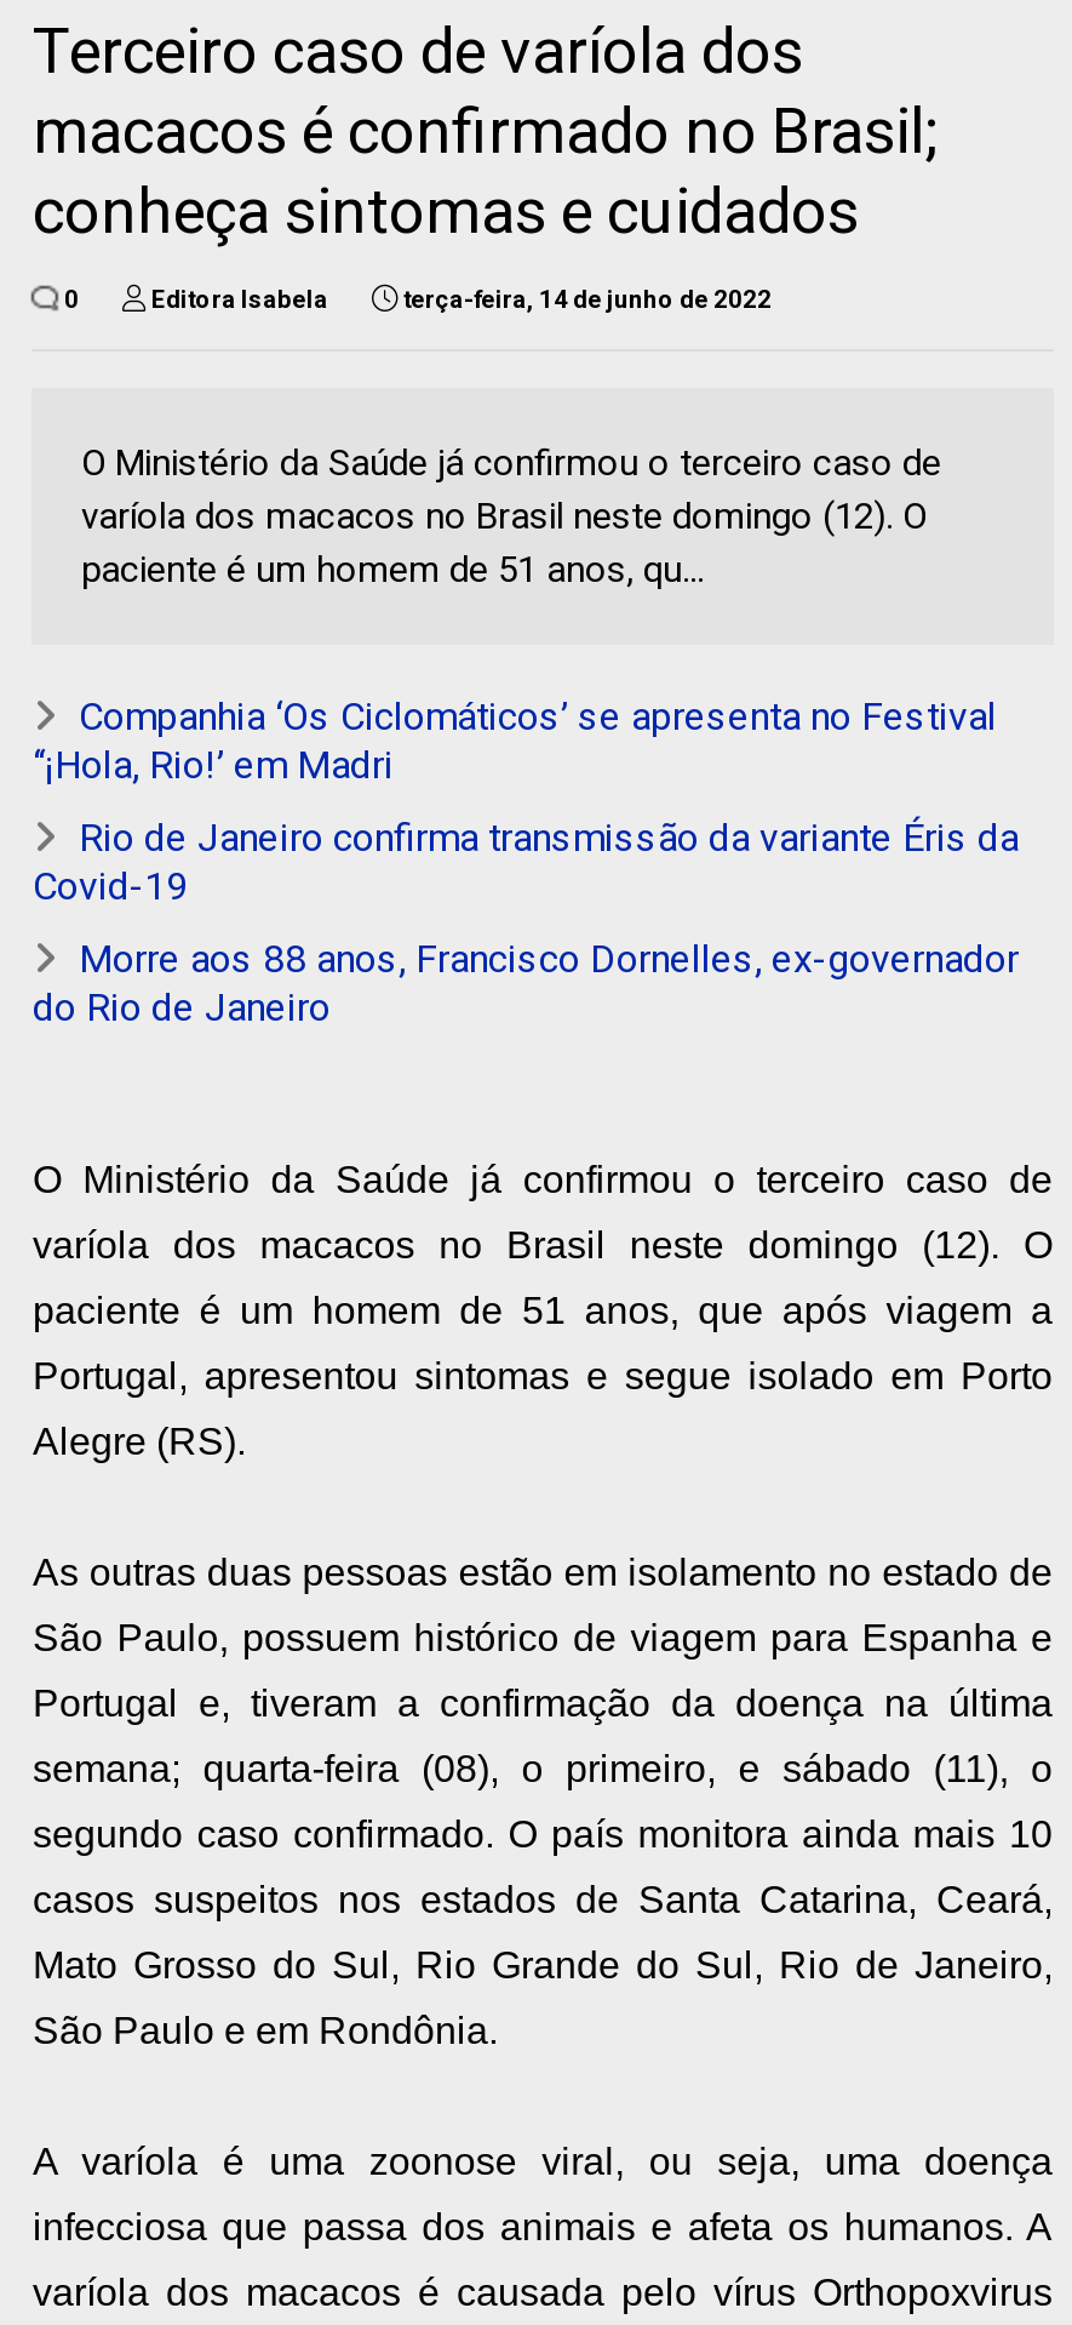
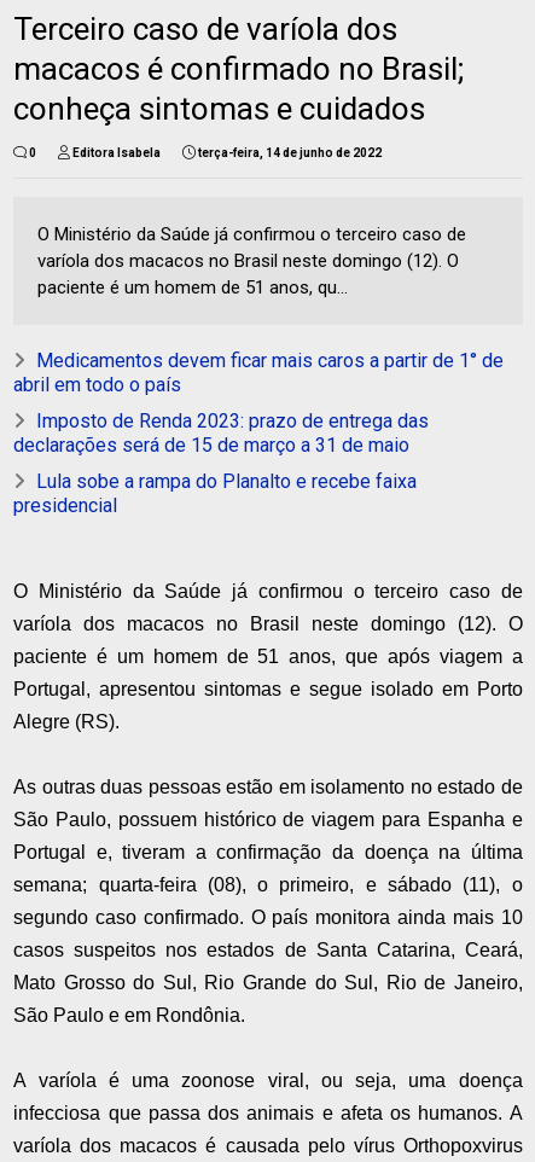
- Companhia ‘Os Ciclomáticos’ se apresenta no Festival
- ‘‘¡Hola, Rio!’ em Madri
+ Medicamentos devem ficar mais caros a partir de 1° de
+ abril em todo o país

- Rio de Janeiro confirma transmissão da variante Éris da
- Covid-19
+ Imposto de Renda 2023: prazo de entrega das
+ declarações será de 15 de março a 31 de maio

- Morre aos 88 anos, Francisco Dornelles, ex-governador
- do Rio de Janeiro
+ Lula sobe a rampa do Planalto e recebe faixa
+ presidencial
